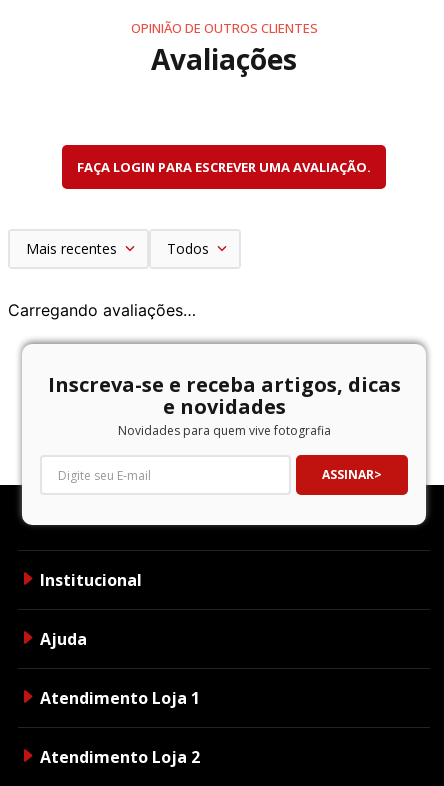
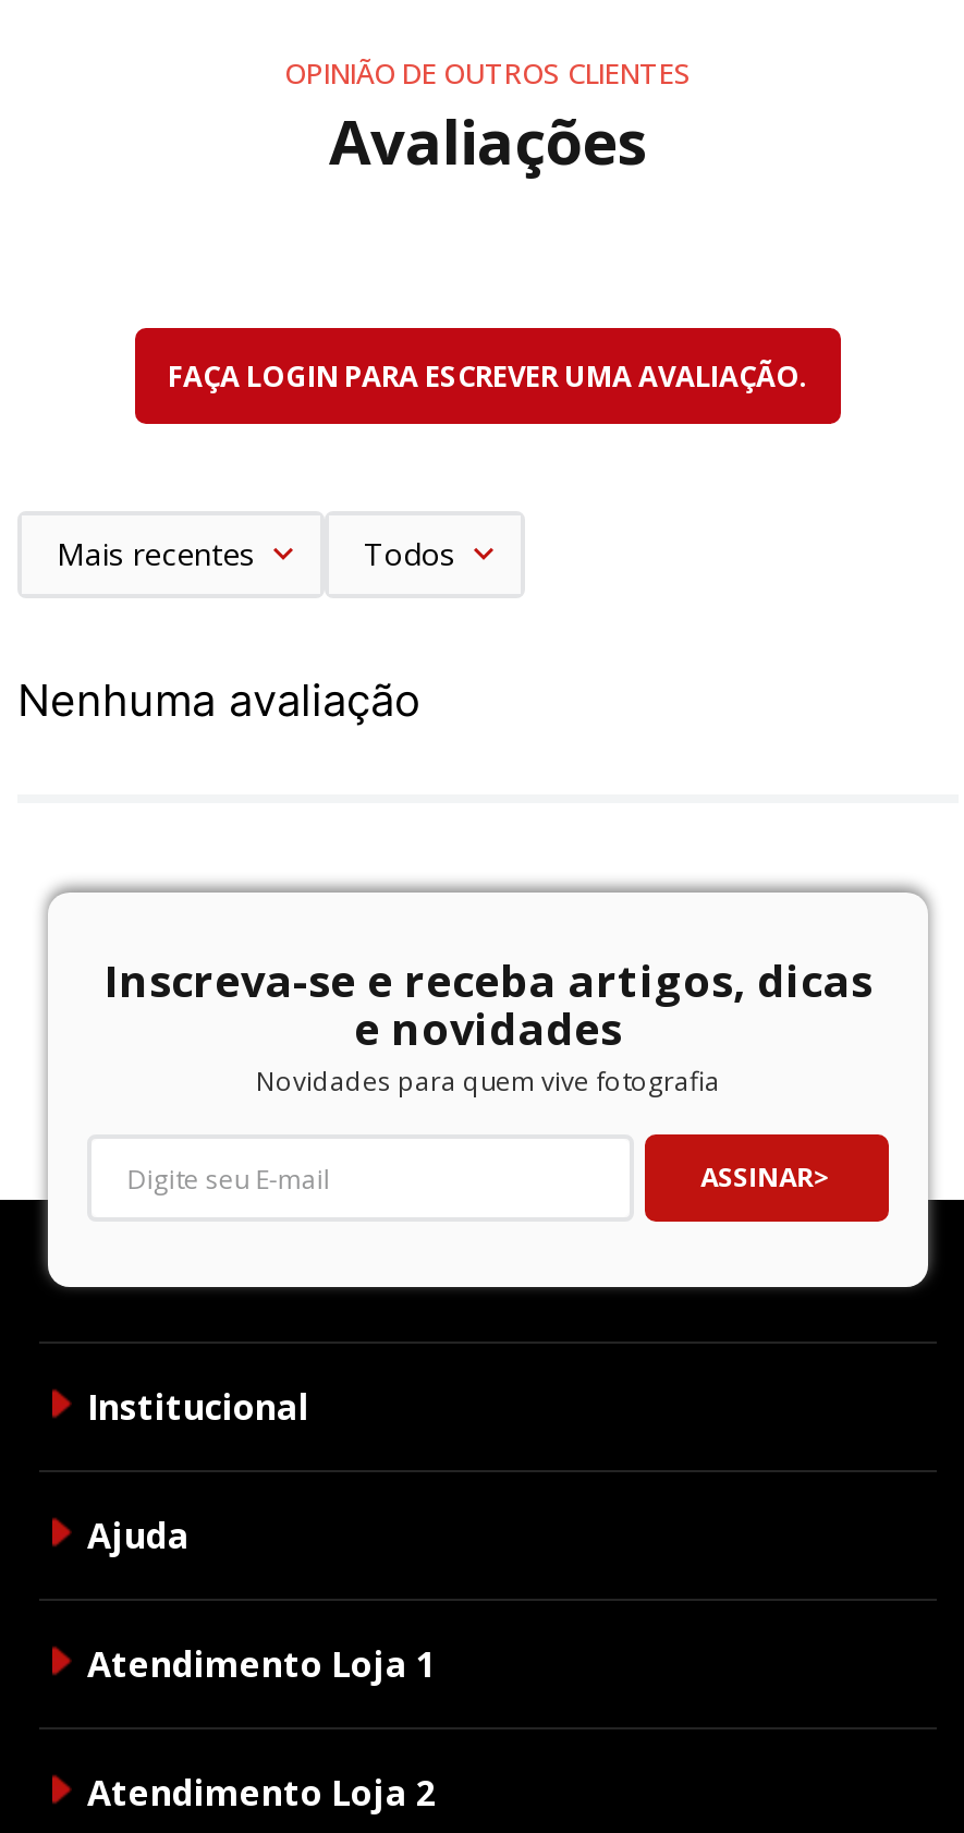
- Carregando avaliações…
+ Nenhuma avaliação
